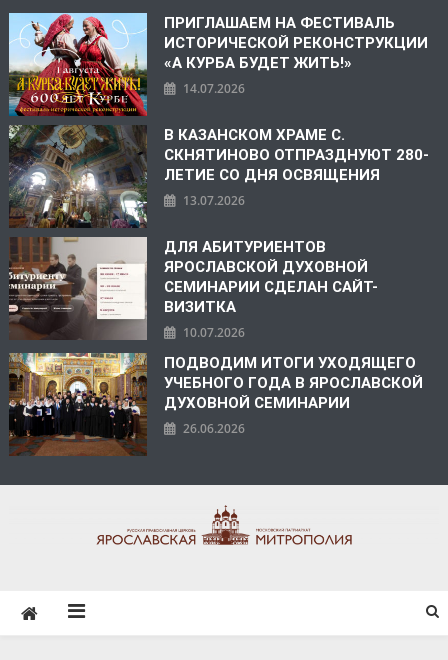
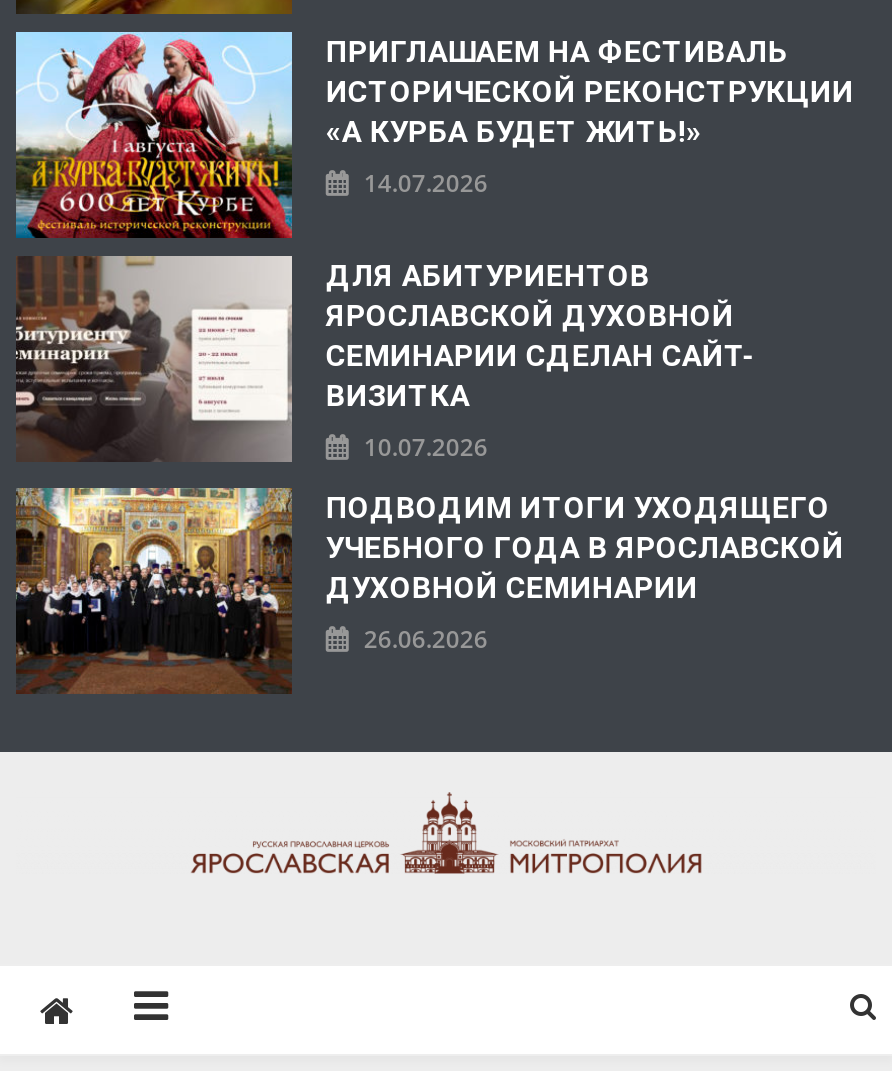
- [image]
- В КАЗАНСКОМ ХРАМЕ С.
- СКНЯТИНОВО ОТПРАЗДНУЮТ 280-
- ЛЕТИЕ СО ДНЯ ОСВЯЩЕНИЯ
- 13.07.2026
